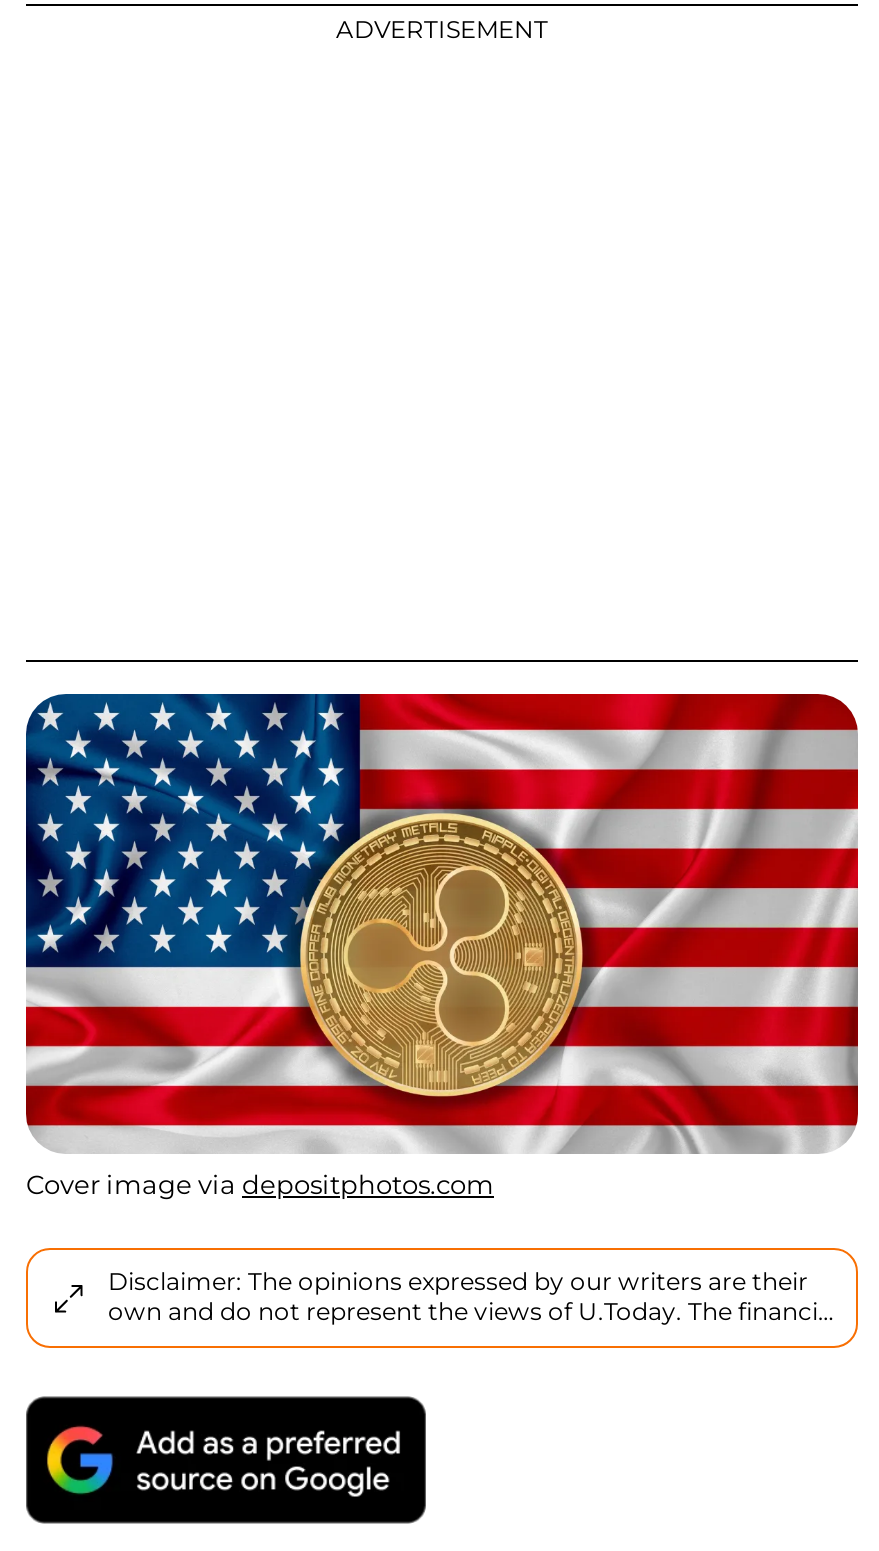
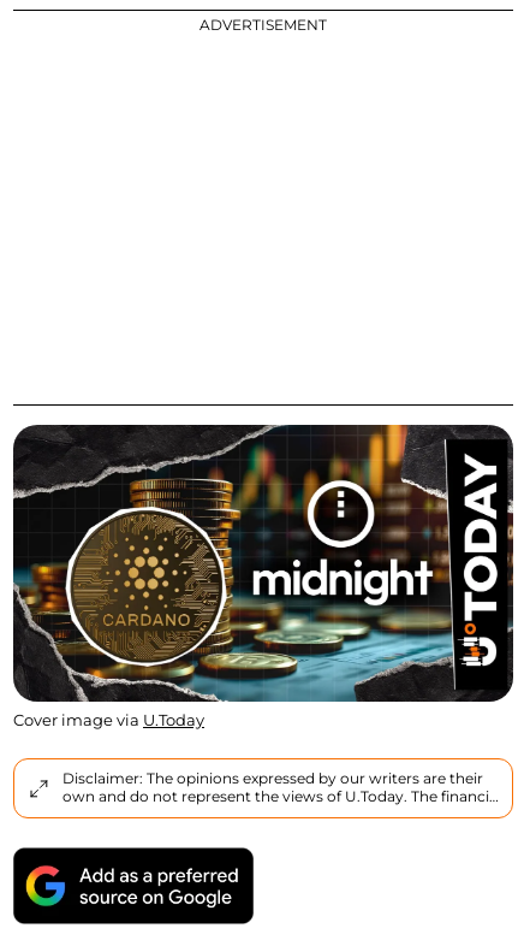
- [image]
- Cover image via depositphotos.com
+ [image]
+ Cover image via U.Today
